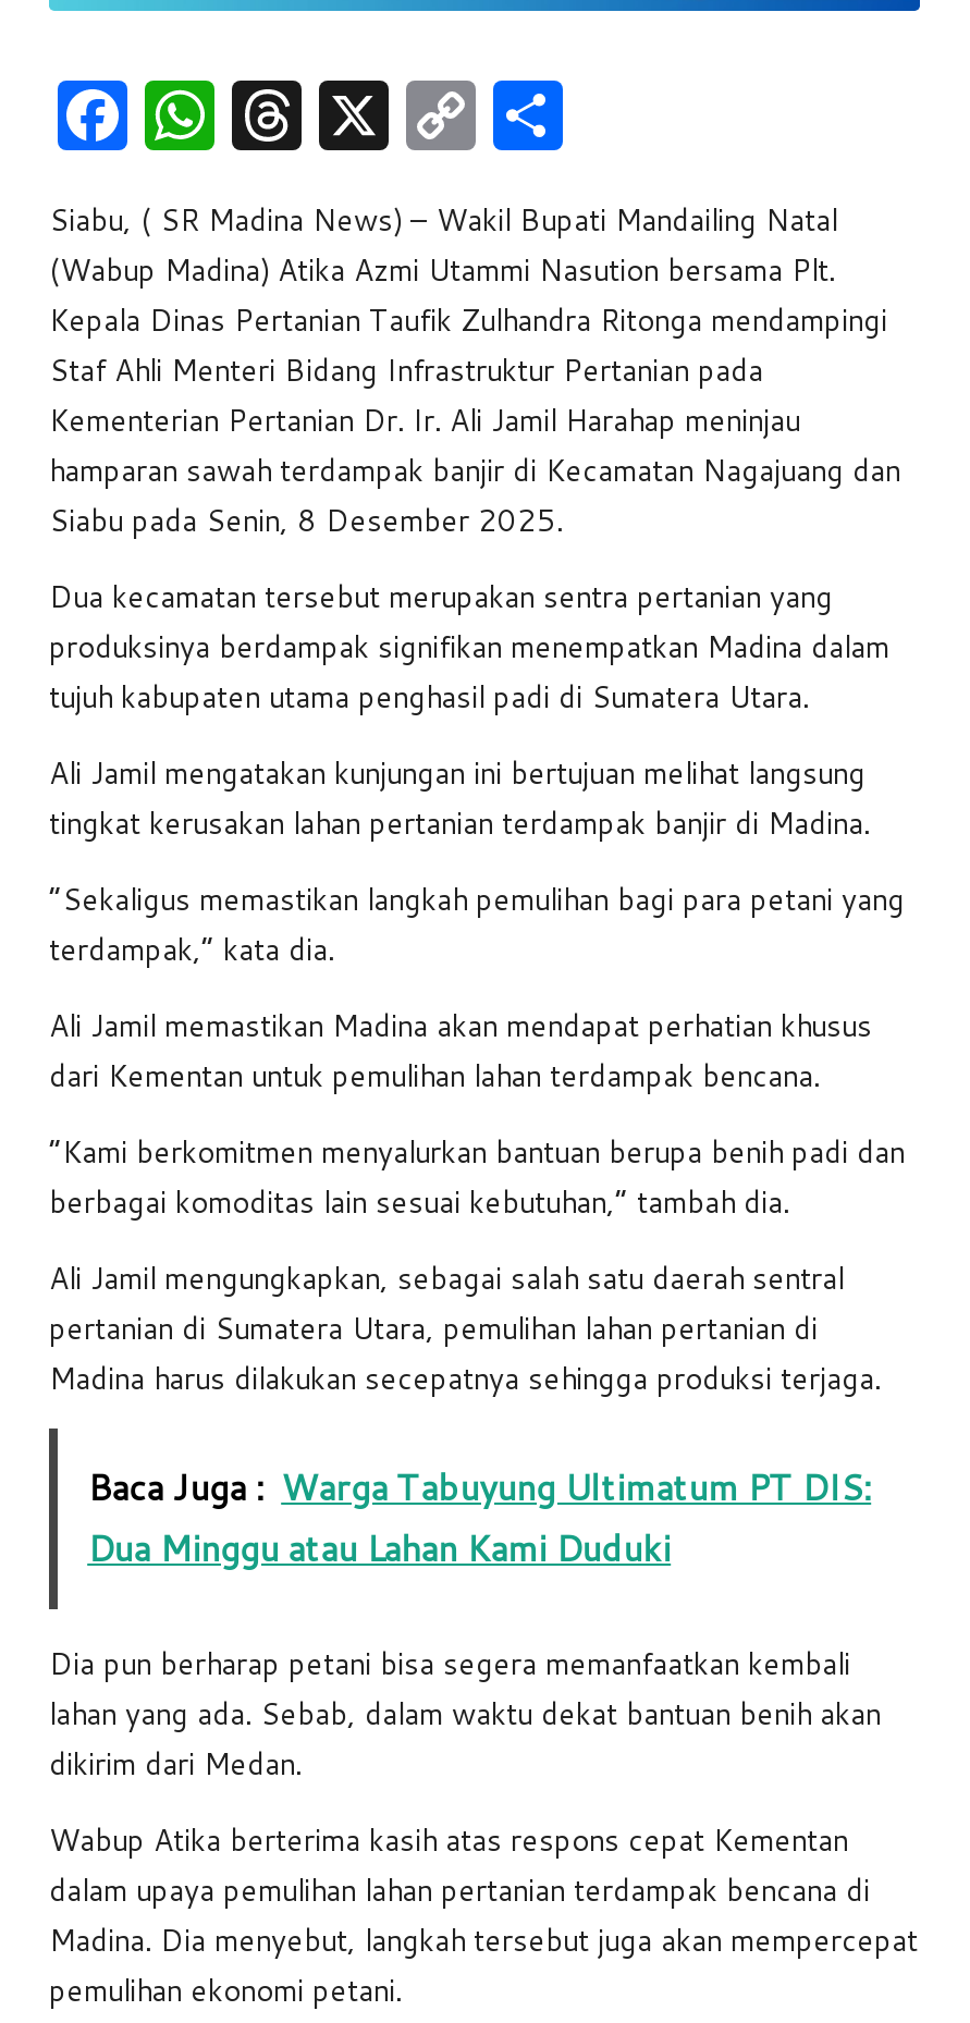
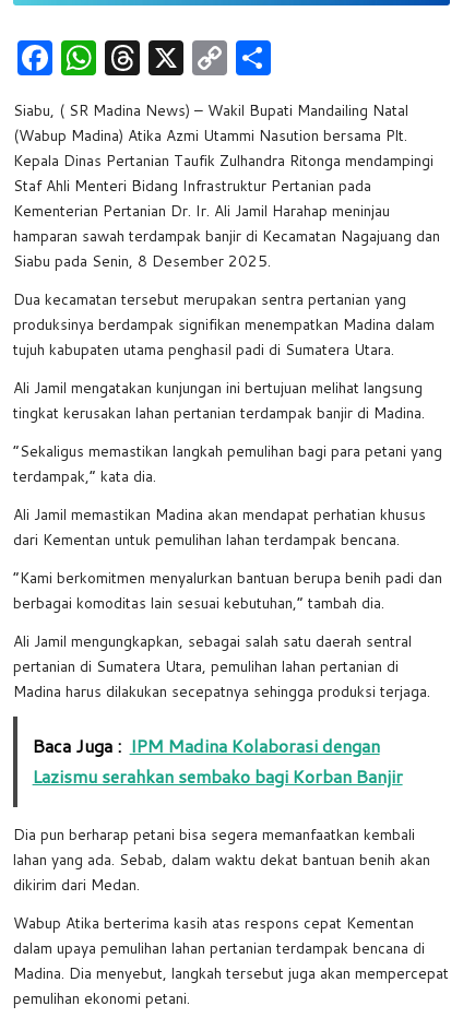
- Baca Juga : Warga Tabuyung Ultimatum PT DIS:
- Dua Minggu atau Lahan Kami Duduki
+ Baca Juga : IPM Madina Kolaborasi dengan
+ Lazismu serahkan sembako bagi Korban Banjir
